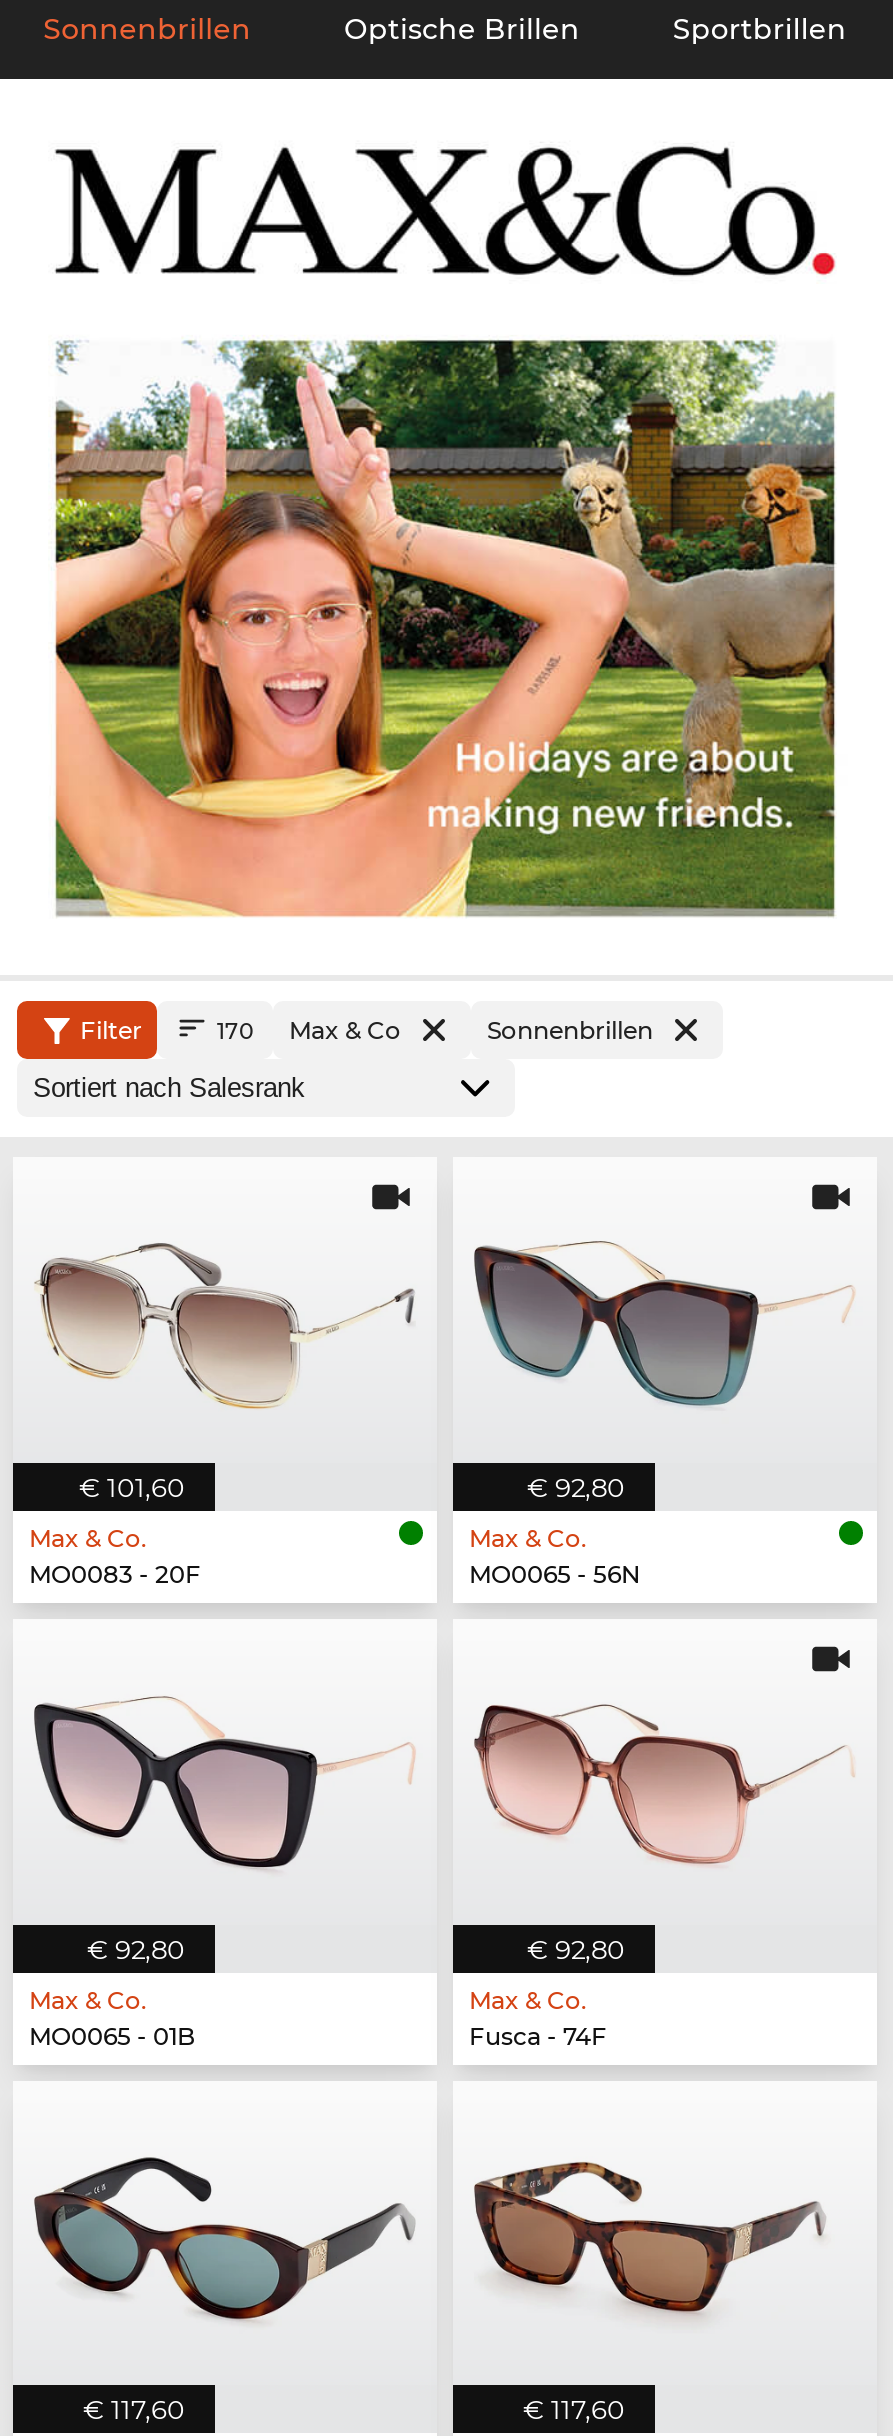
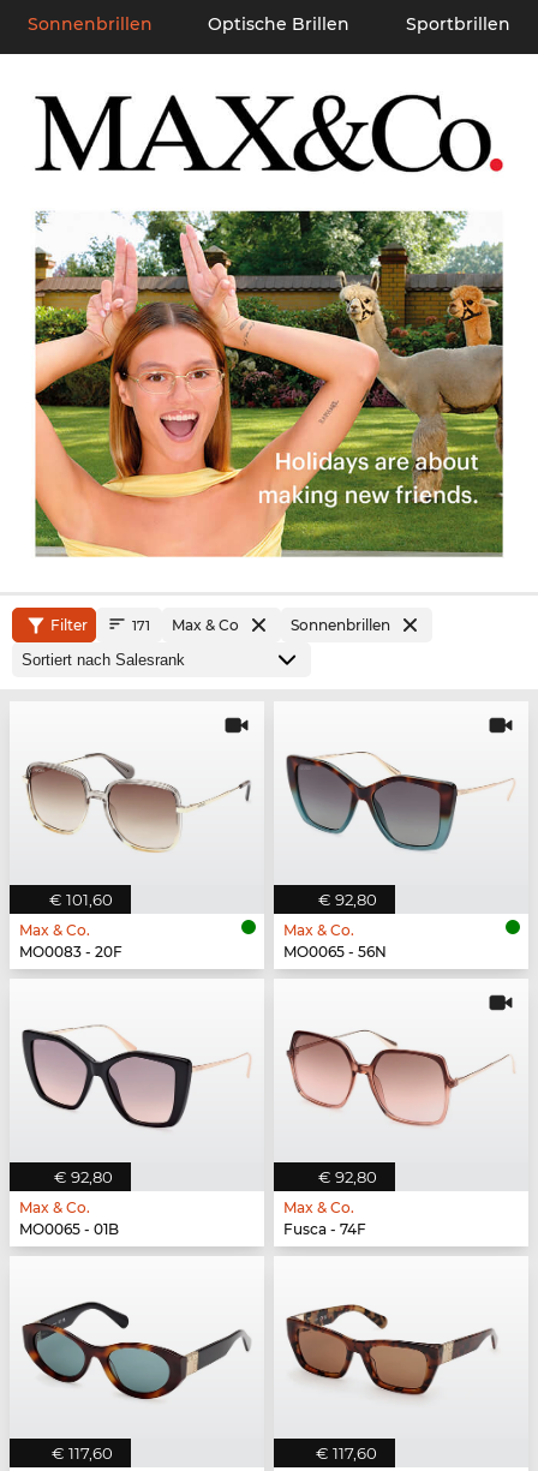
- 170 Max & Co
+ 171 Max & Co
